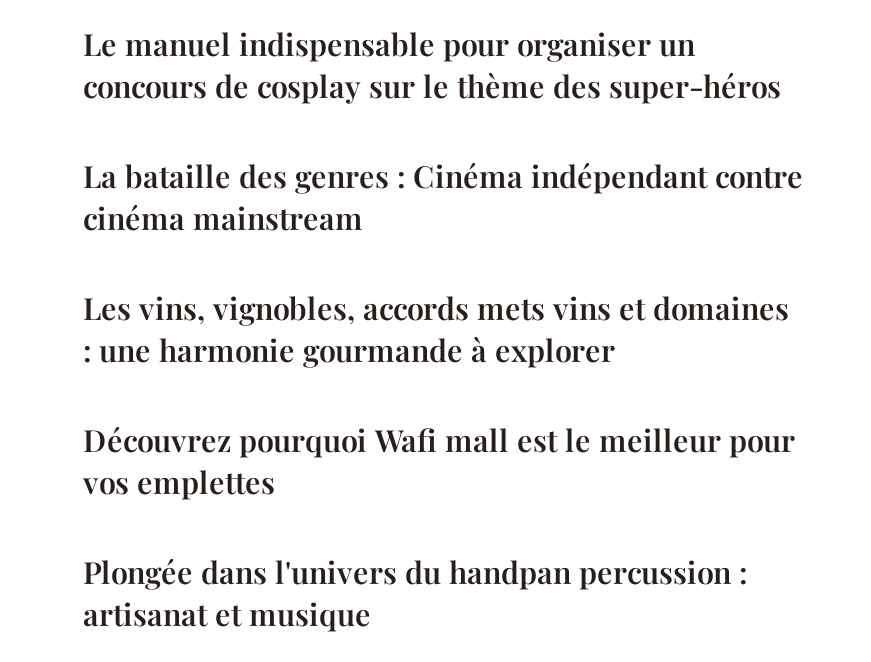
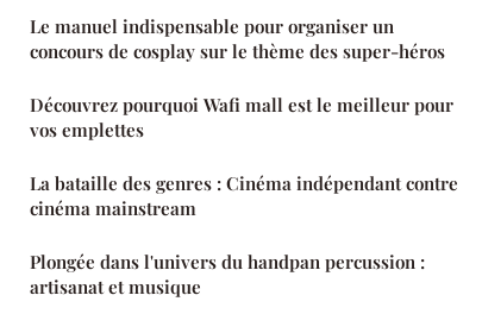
moved down: La bataille des genres : Cinéma indépendant contre | cinéma mainstream

- Les vins, vignobles, accords mets vins et domaines
- : une harmonie gourmande à explorer

moved up: Découvrez pourquoi Wafi mall est le meilleur pour | vos emplettes
